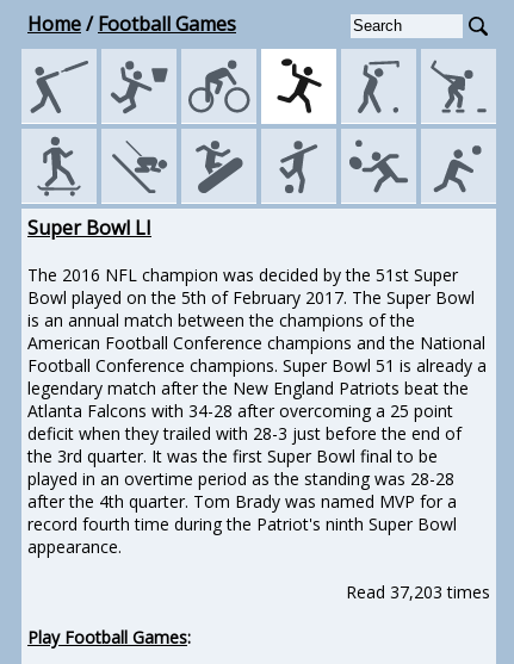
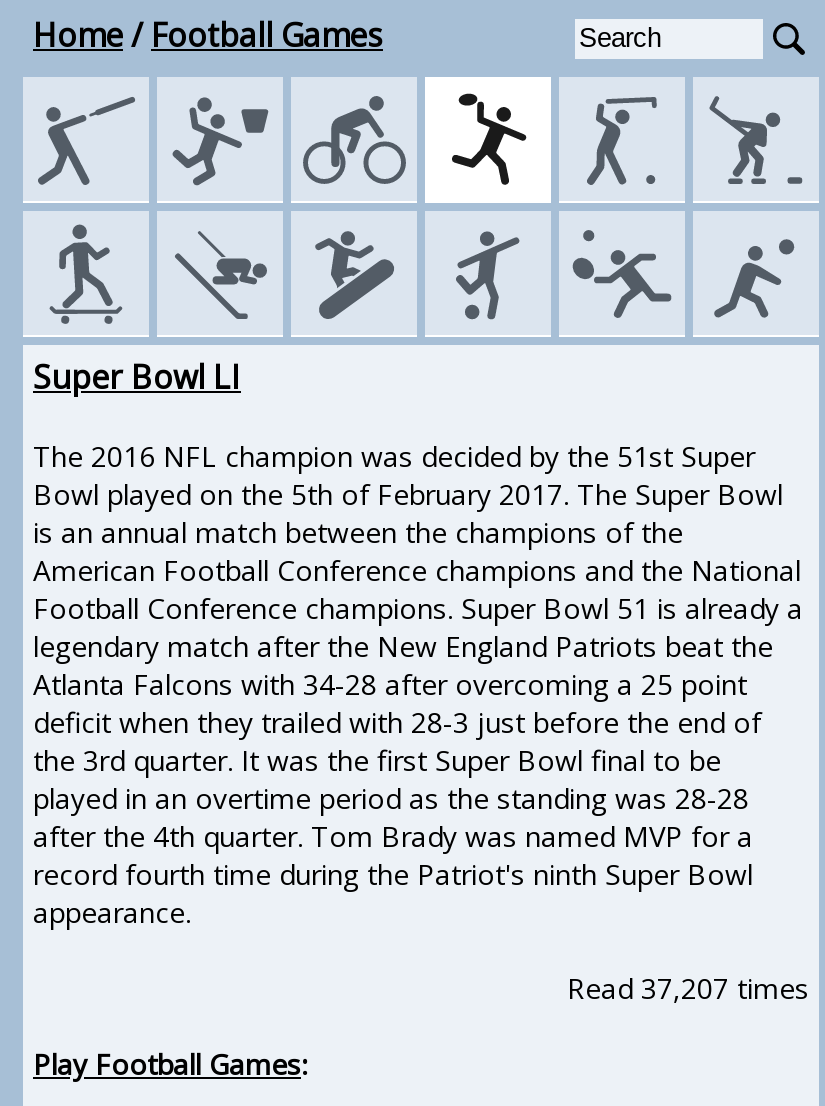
- Read 37,203 times
+ Read 37,207 times
